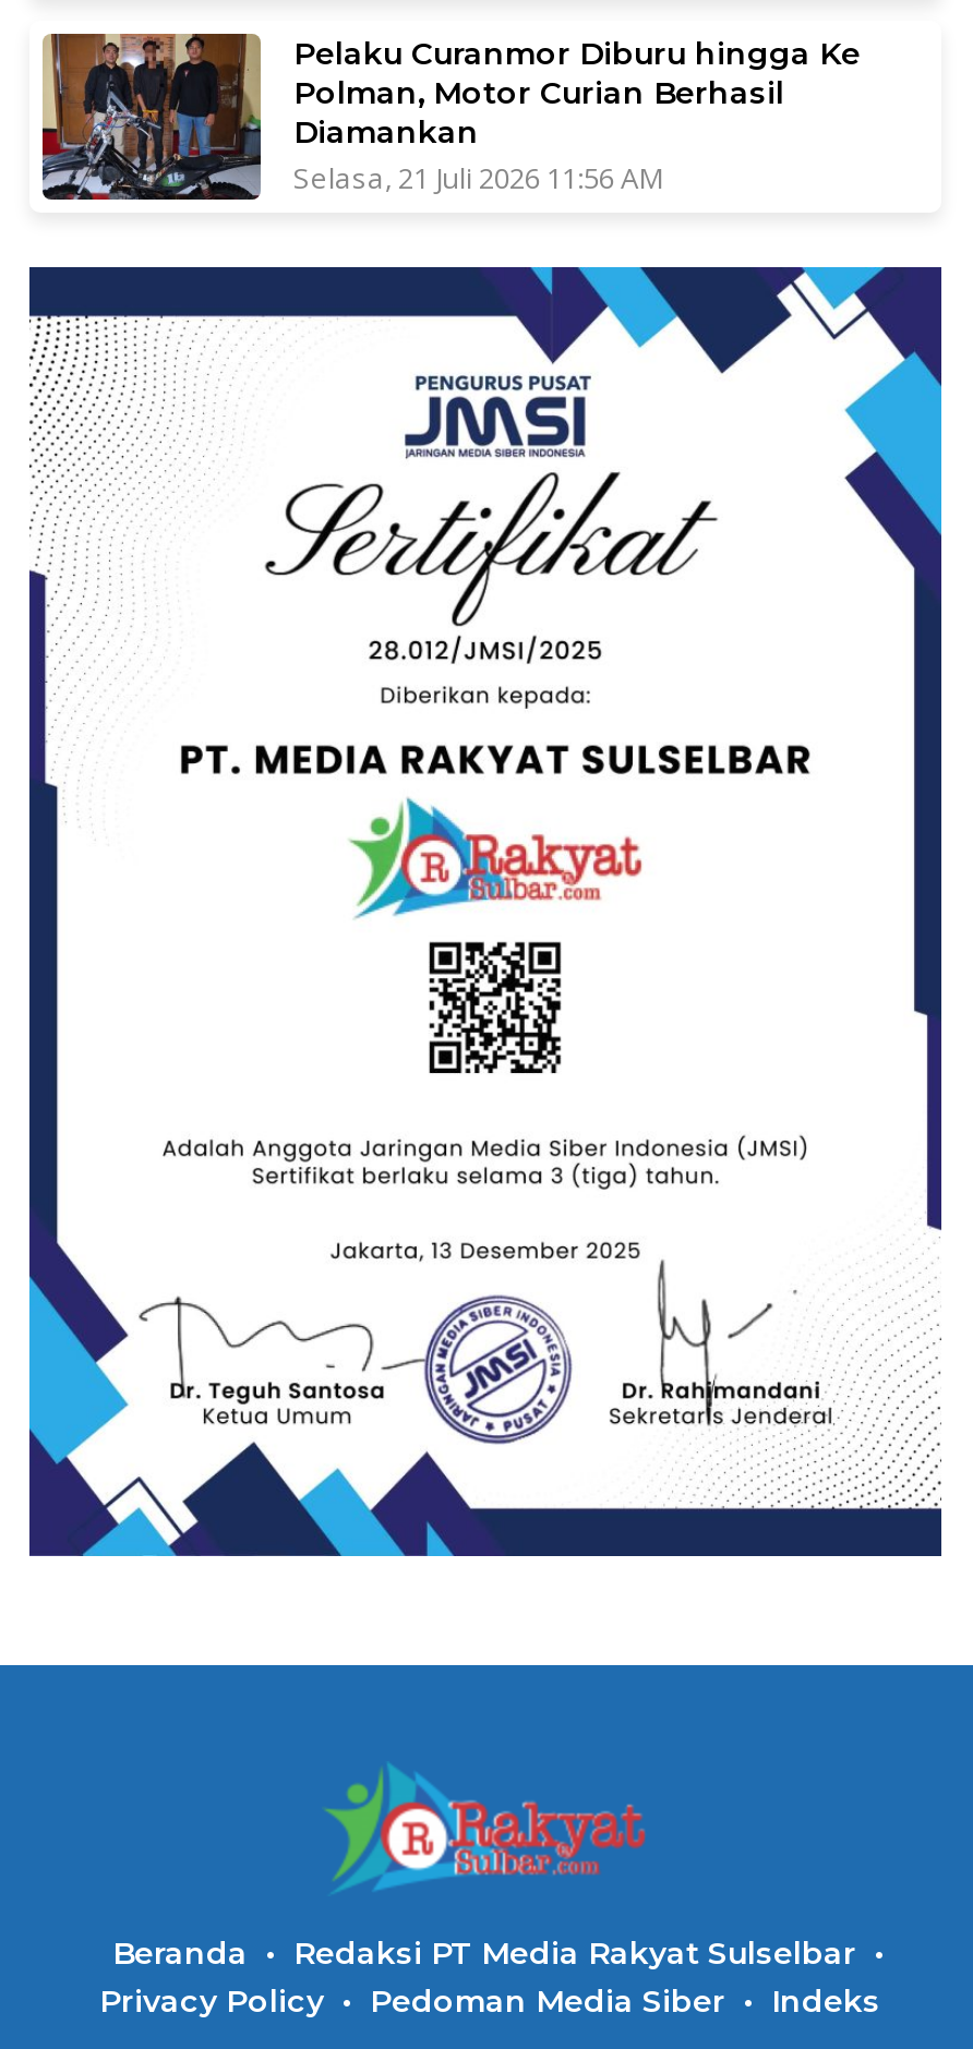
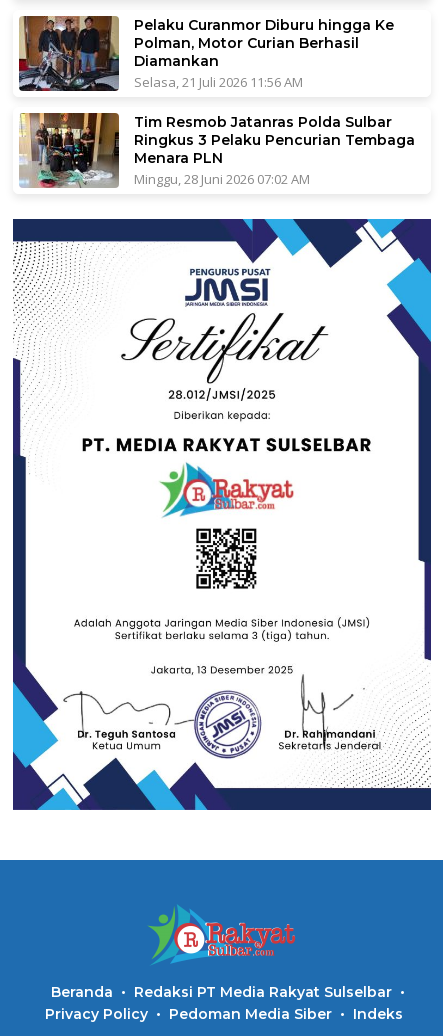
+ [image]
+ Tim Resmob Jatanras Polda Sulbar
+ Ringkus 3 Pelaku Pencurian Tembaga
+ Menara PLN
+ Minggu, 28 Juni 2026 07:02 AM
